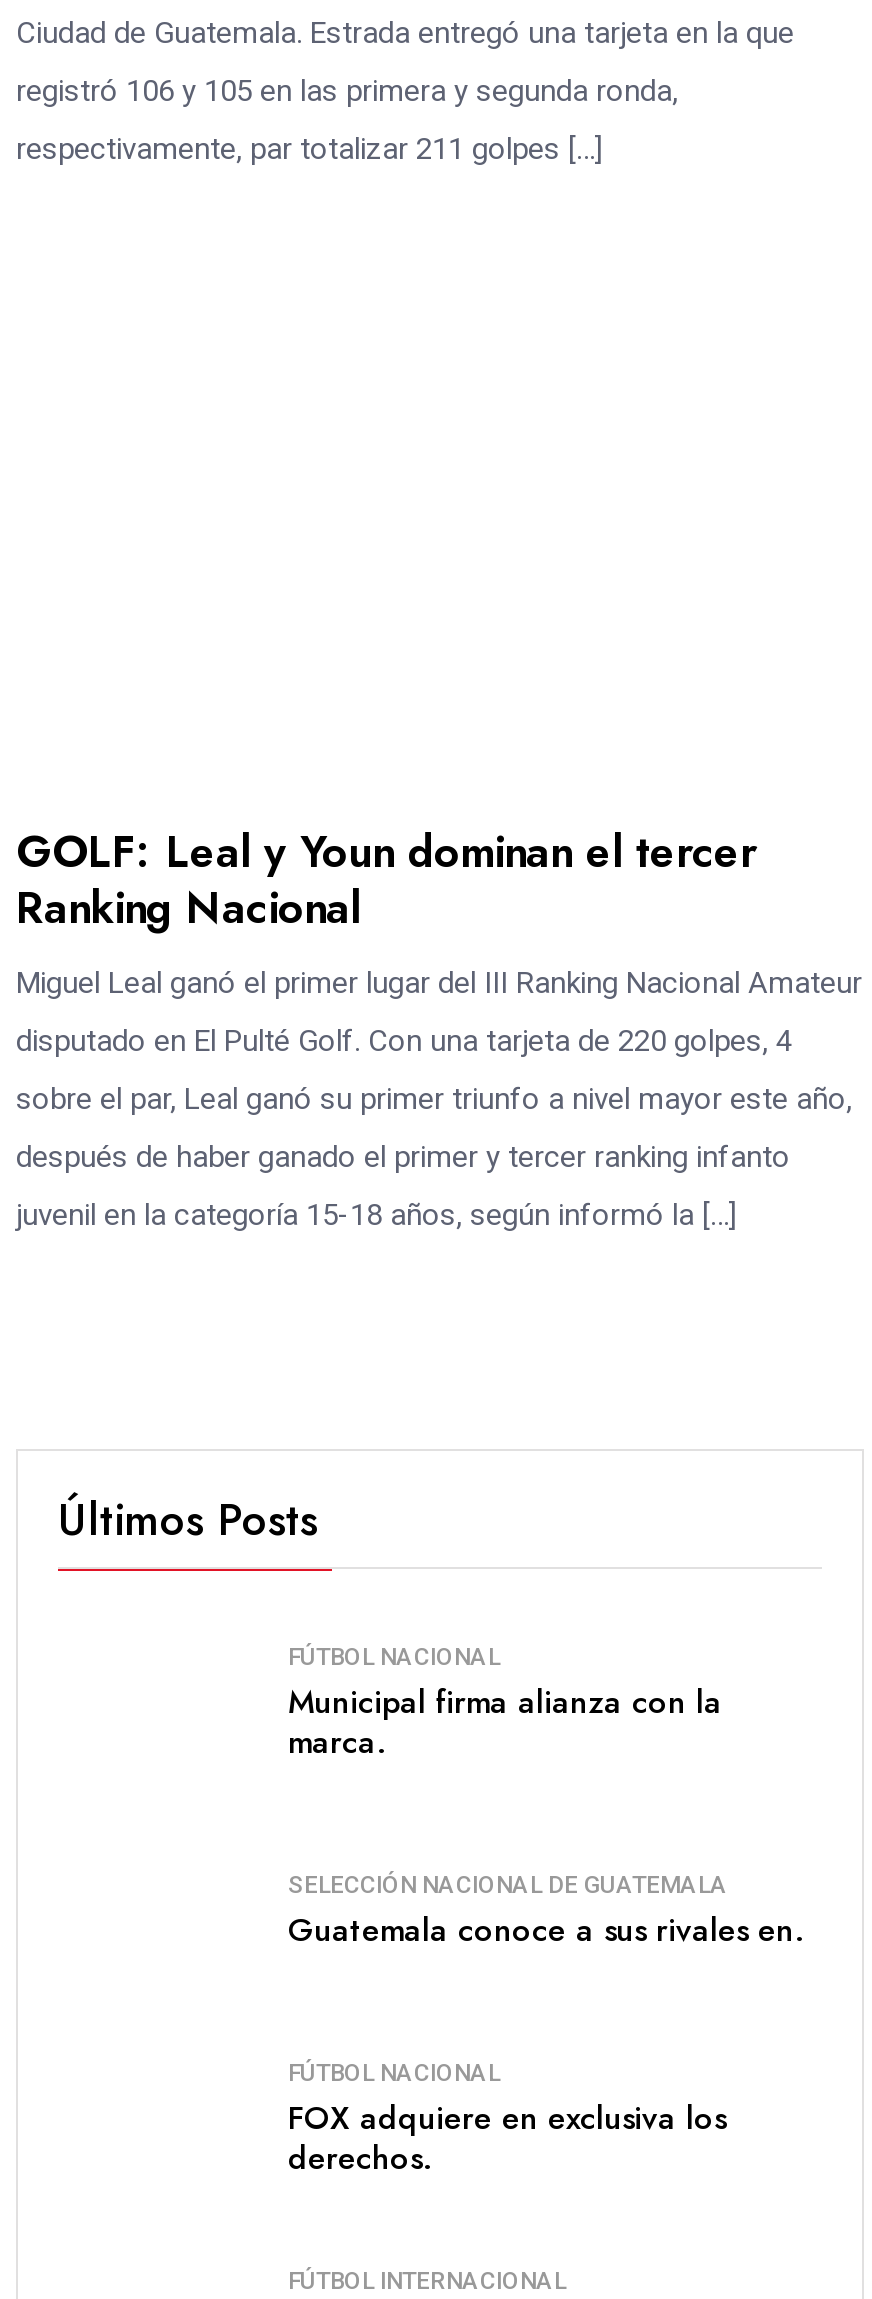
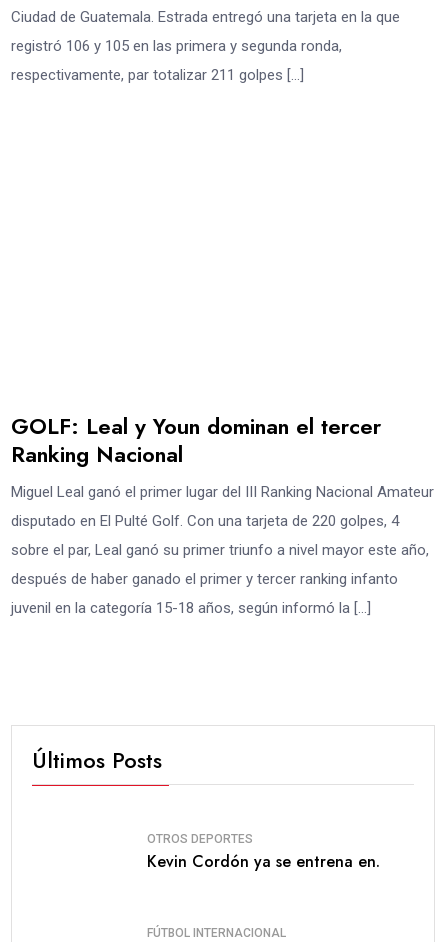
- FÚTBOL NACIONAL
- Municipal firma alianza con la
- marca.
- SELECCIÓN NACIONAL DE GUATEMALA
- Guatemala conoce a sus rivales en.
- FÚTBOL NACIONAL
- FOX adquiere en exclusiva los
- derechos.
+ OTROS DEPORTES
+ Kevin Cordón ya se entrena en.
